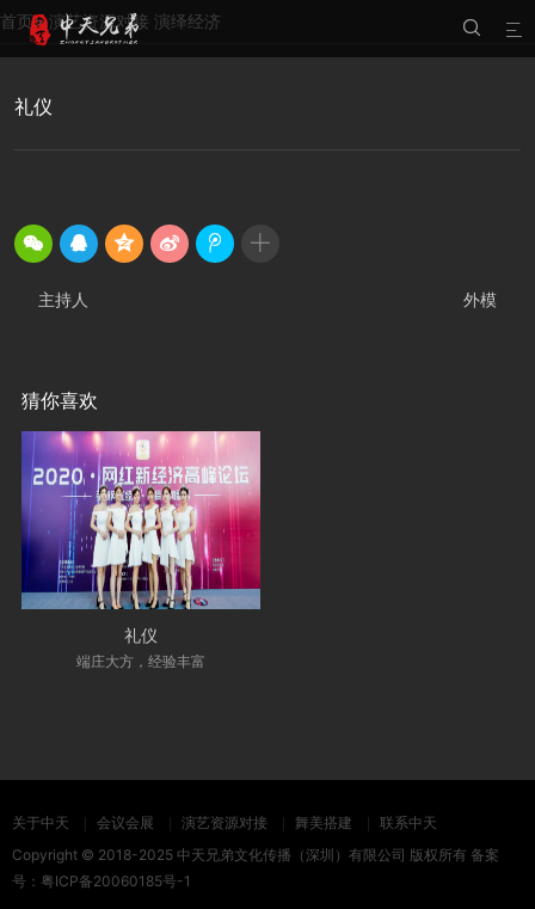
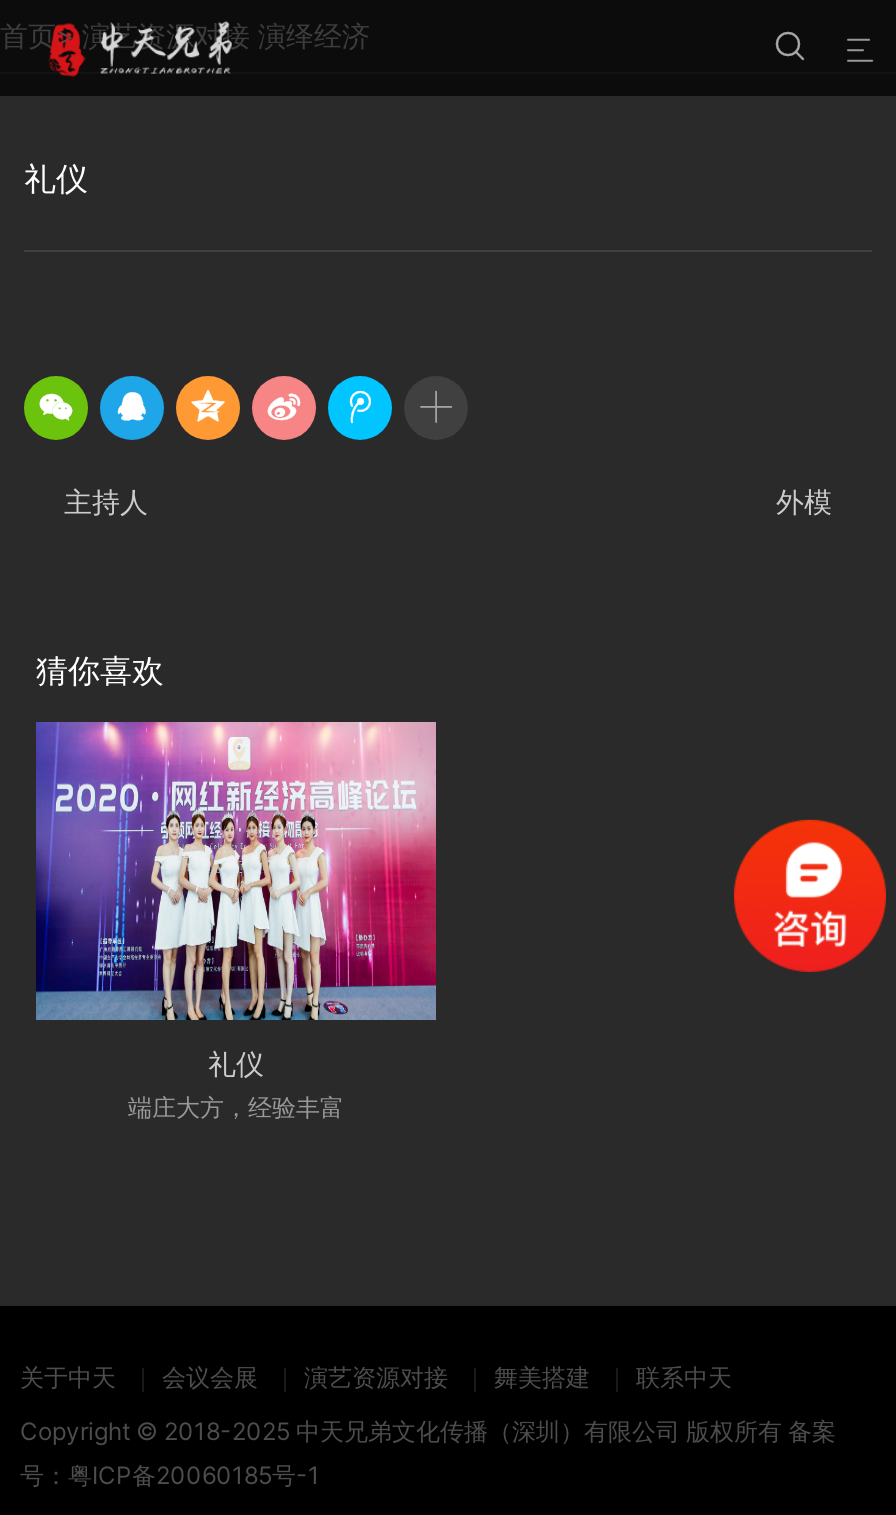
+ [image]
